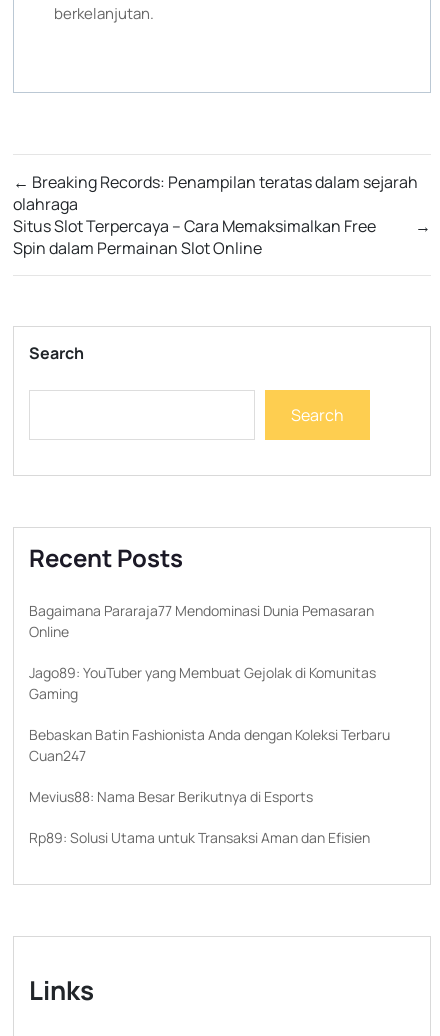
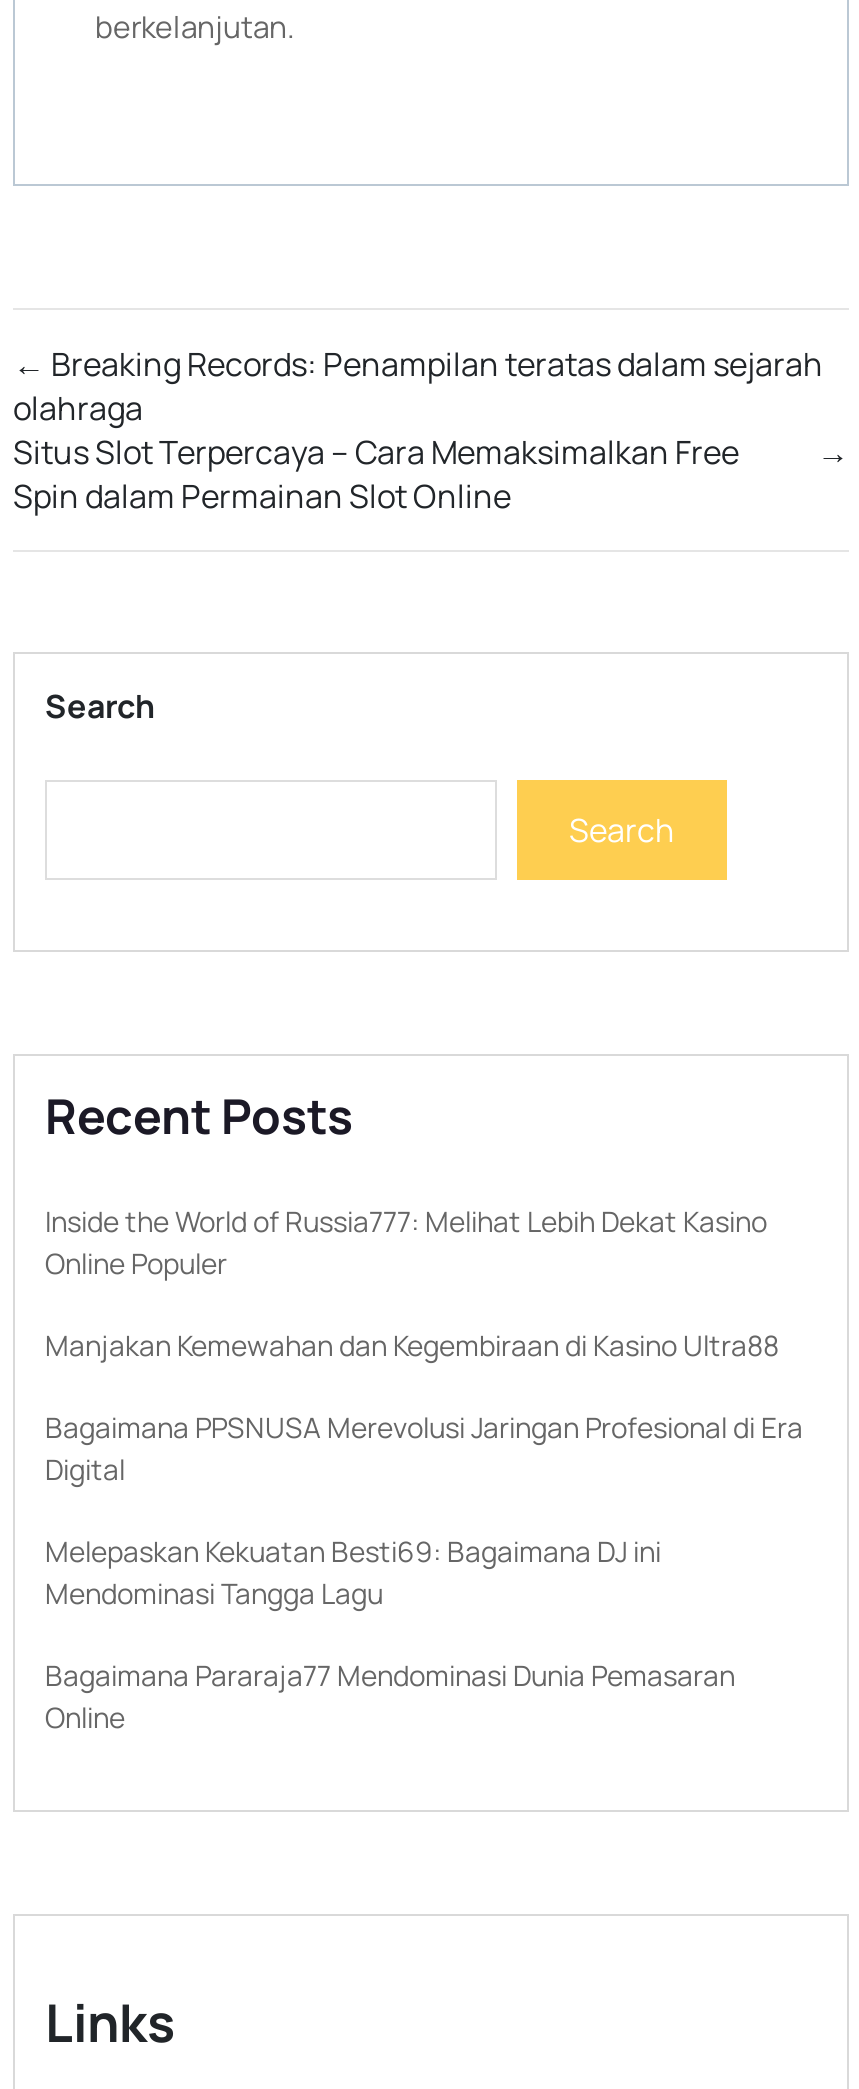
+ Inside the World of Russia777: Melihat Lebih Dekat Kasino
+ Online Populer
+ Manjakan Kemewahan dan Kegembiraan di Kasino Ultra88
+ Bagaimana PPSNUSA Merevolusi Jaringan Profesional di Era
+ Digital
+ Melepaskan Kekuatan Besti69: Bagaimana DJ ini
+ Mendominasi Tangga Lagu

moved down: Bagaimana Pararaja77 Mendominasi Dunia Pemasaran | Online

- Jago89: YouTuber yang Membuat Gejolak di Komunitas
- Gaming
- Bebaskan Batin Fashionista Anda dengan Koleksi Terbaru
- Cuan247
- Mevius88: Nama Besar Berikutnya di Esports
- Rp89: Solusi Utama untuk Transaksi Aman dan Efisien
